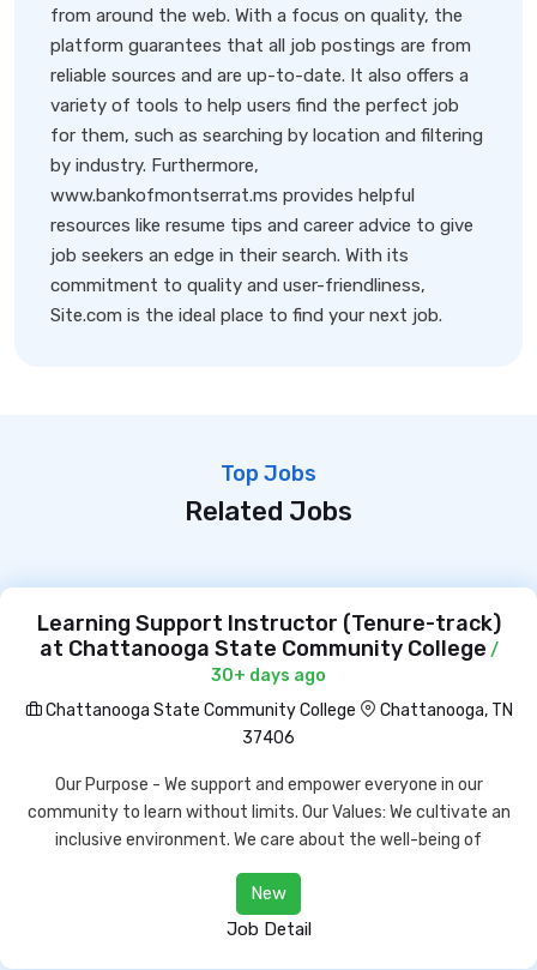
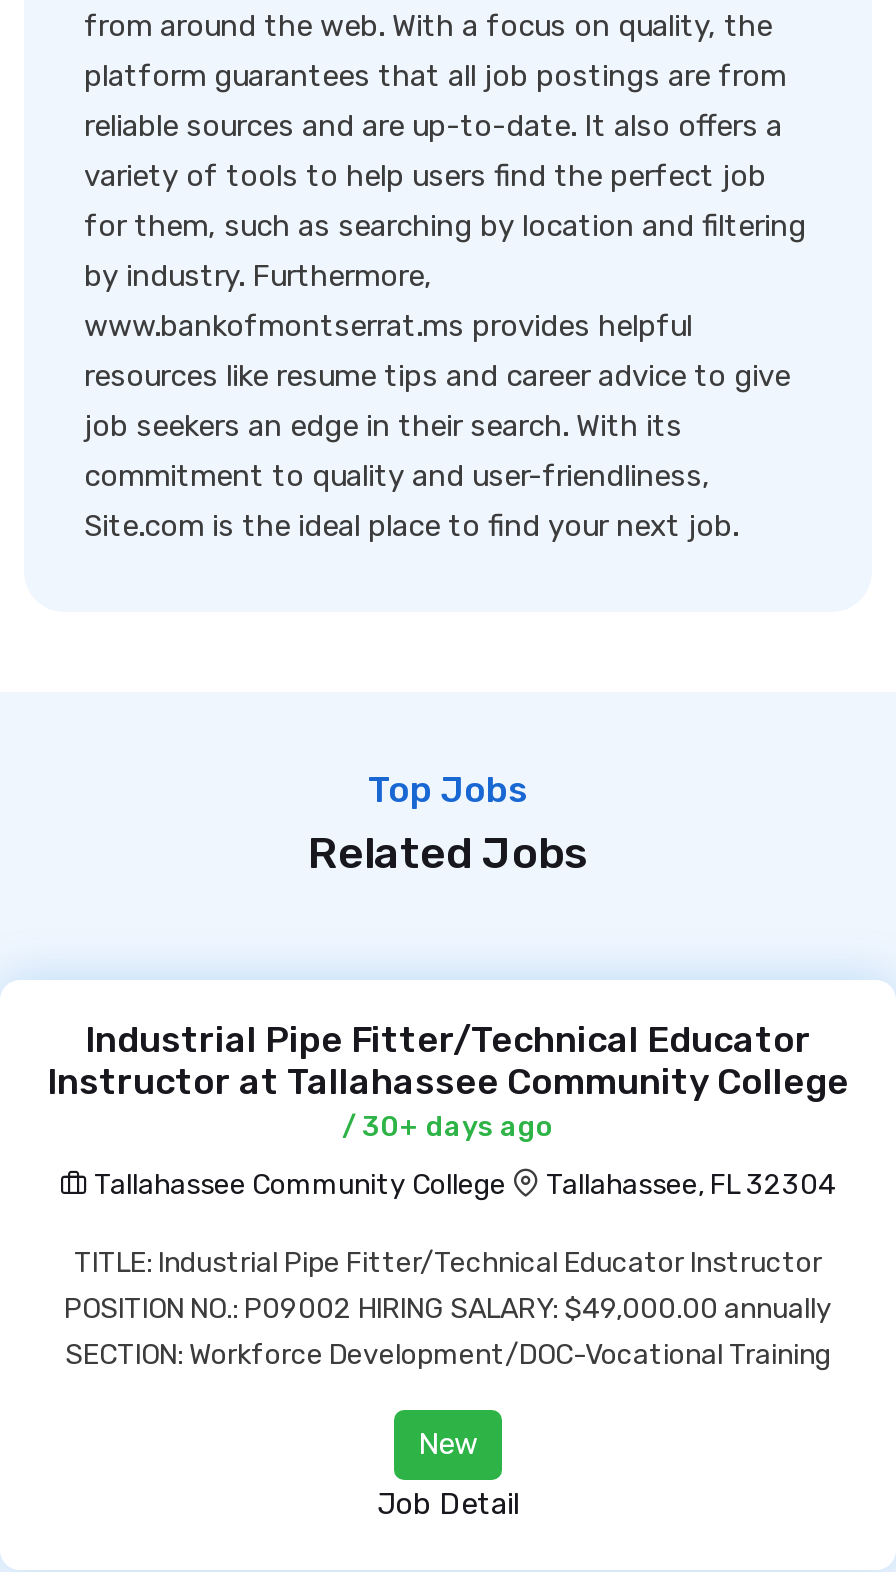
- Learning Support Instructor (Tenure-track)
- at Chattanooga State Community College /
- 30+ days ago
+ Industrial Pipe Fitter/Technical Educator
+ Instructor at Tallahassee Community College
+ / 30+ days ago

- Chattanooga State Community College
- Chattanooga, TN
- 37406
+ Tallahassee Community College
+ Tallahassee, FL 32304

- Our Purpose - We support and empower everyone in our
- community to learn without limits. Our Values: We cultivate an
- inclusive environment. We care about the well-being of
+ TITLE: Industrial Pipe Fitter/Technical Educator Instructor
+ POSITION NO.: P09002 HIRING SALARY: $49,000.00 annually
+ SECTION: Workforce Development/DOC-Vocational Training
